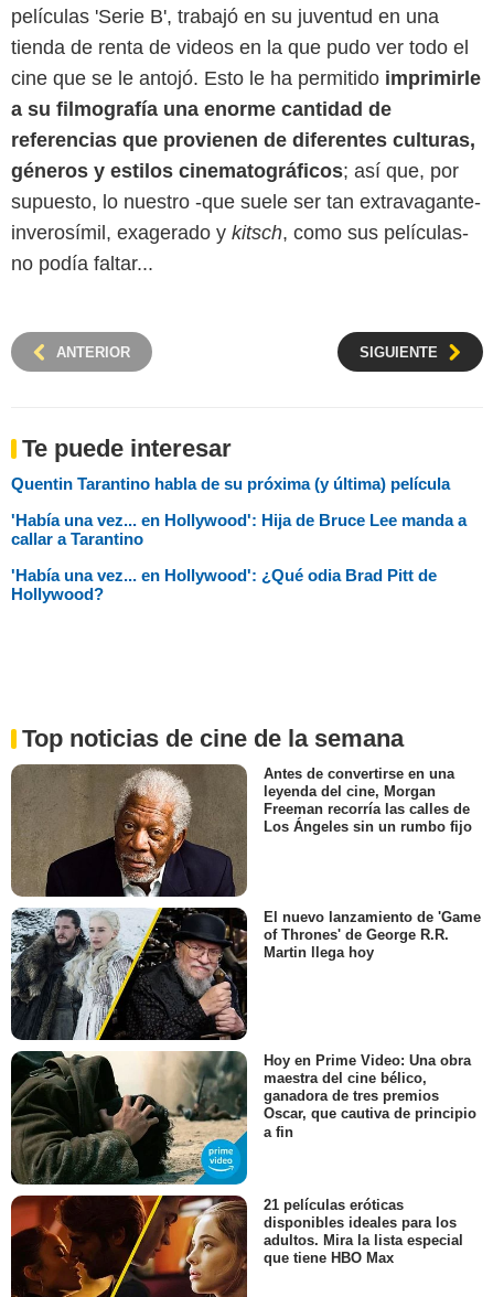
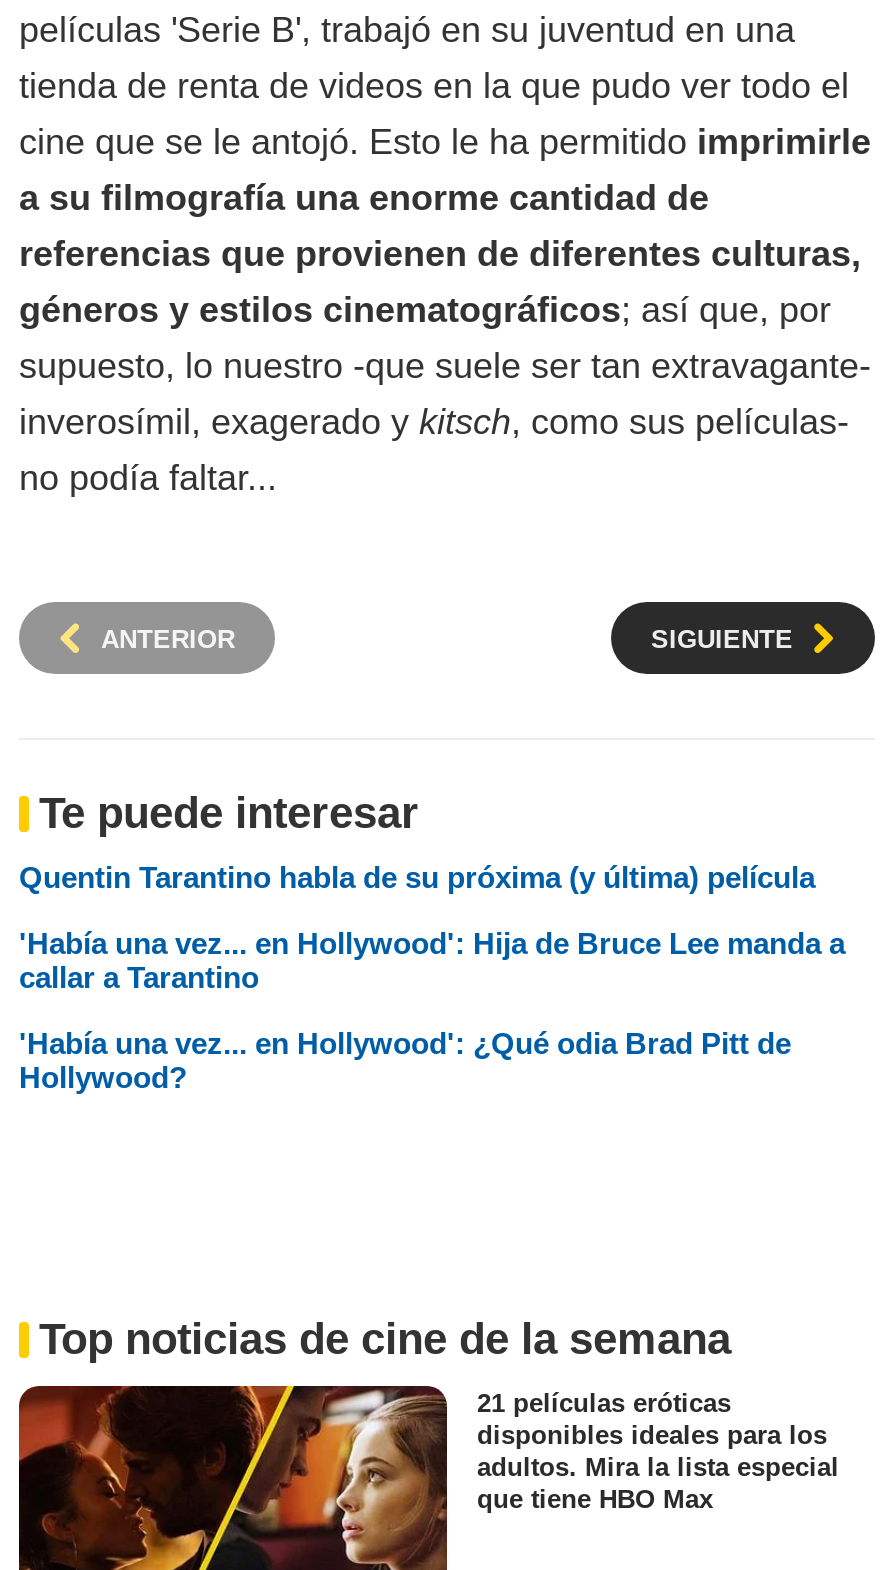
- [image]
- Antes de convertirse en una
- leyenda del cine, Morgan
- Freeman recorría las calles de
- Los Ángeles sin un rumbo fijo

- [image]
- El nuevo lanzamiento de 'Game
- of Thrones' de George R.R.
- Martin llega hoy

- [image]
- Hoy en Prime Video: Una obra
- maestra del cine bélico,
- ganadora de tres premios
- Oscar, que cautiva de principio
- a fin
